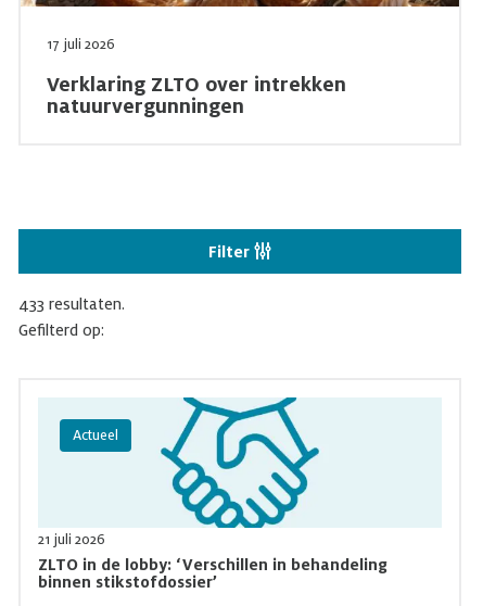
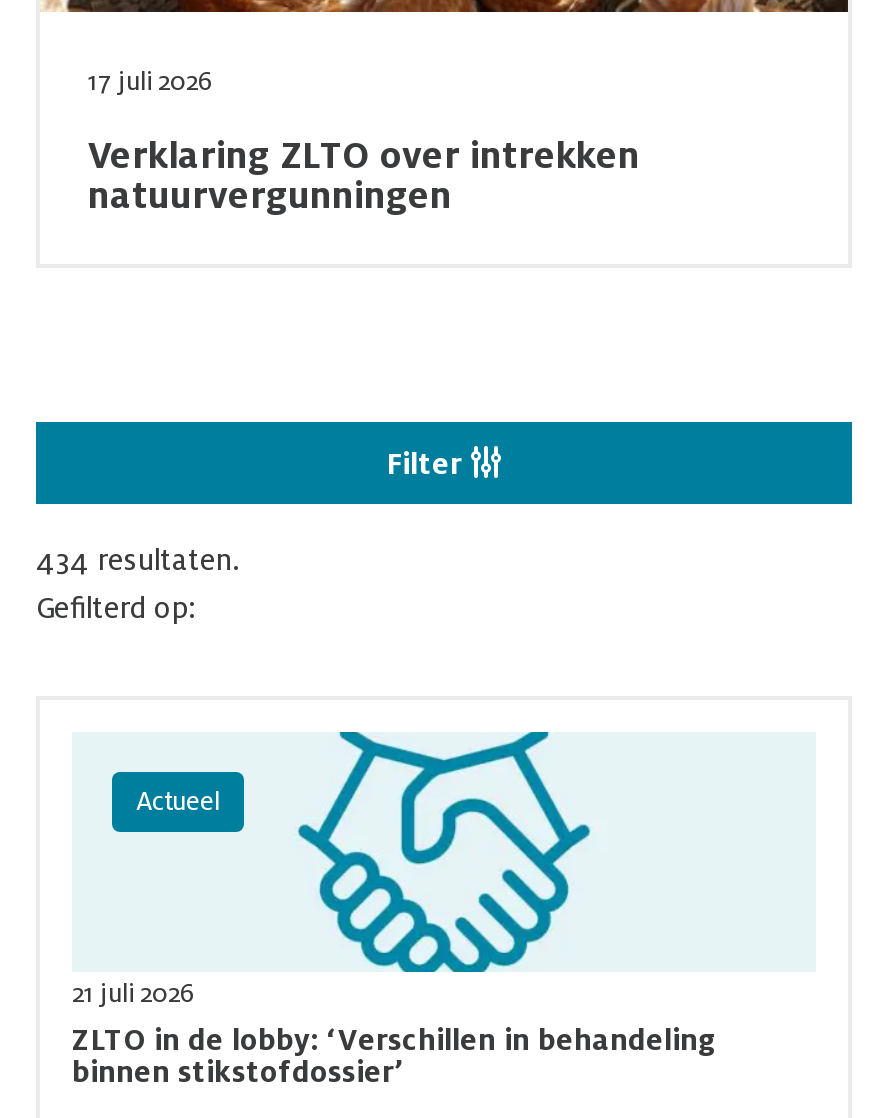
- 433 resultaten.
+ 434 resultaten.
